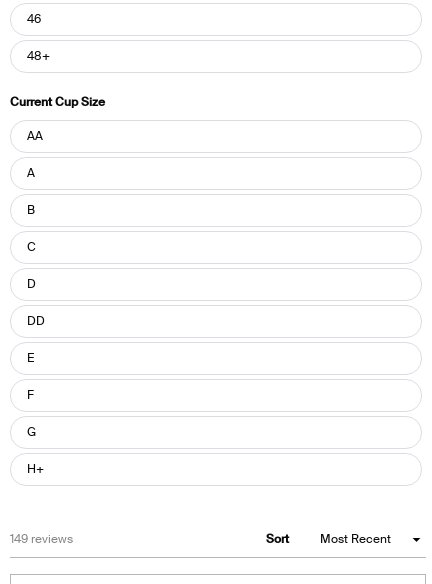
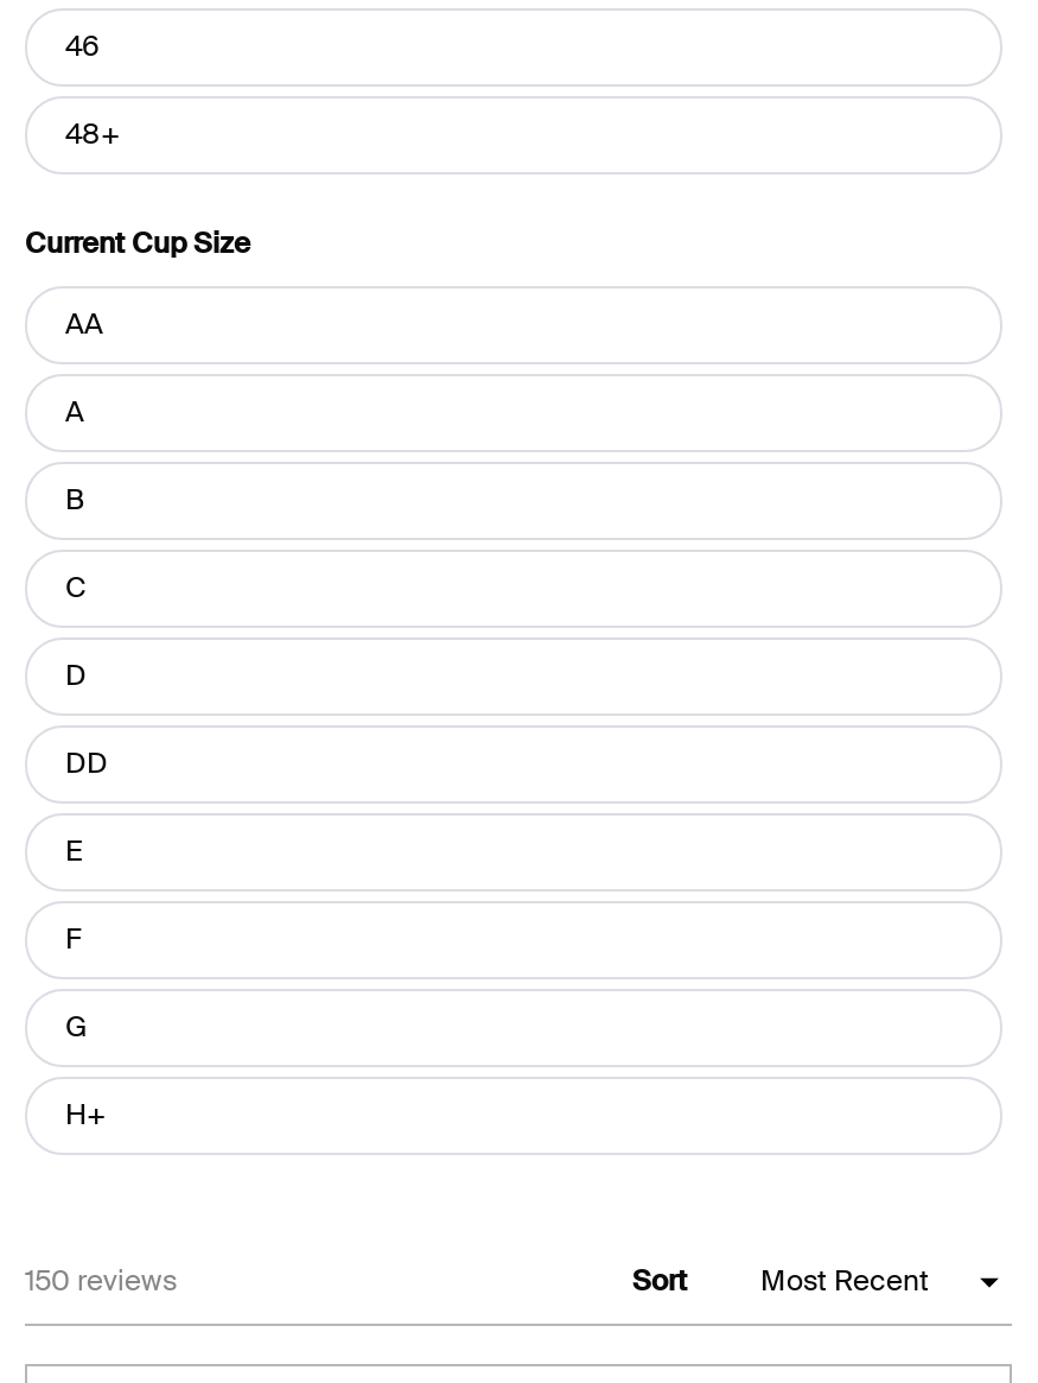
- 149 reviews
+ 150 reviews
